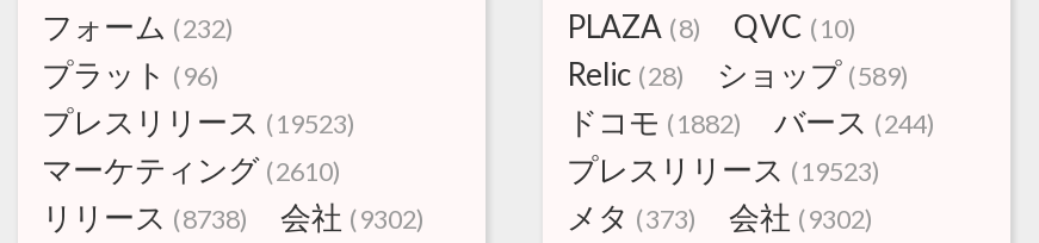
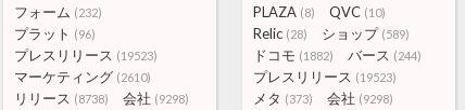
- リリース (8738) 会社 (9302)
+ リリース (8738) 会社 (9298)

- メタ (373) 会社 (9302)
+ メタ (373) 会社 (9298)
